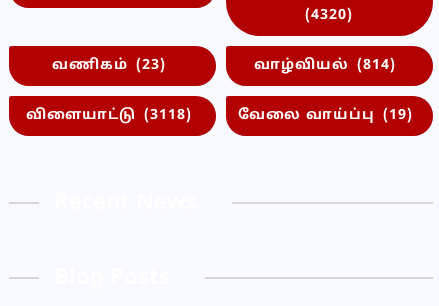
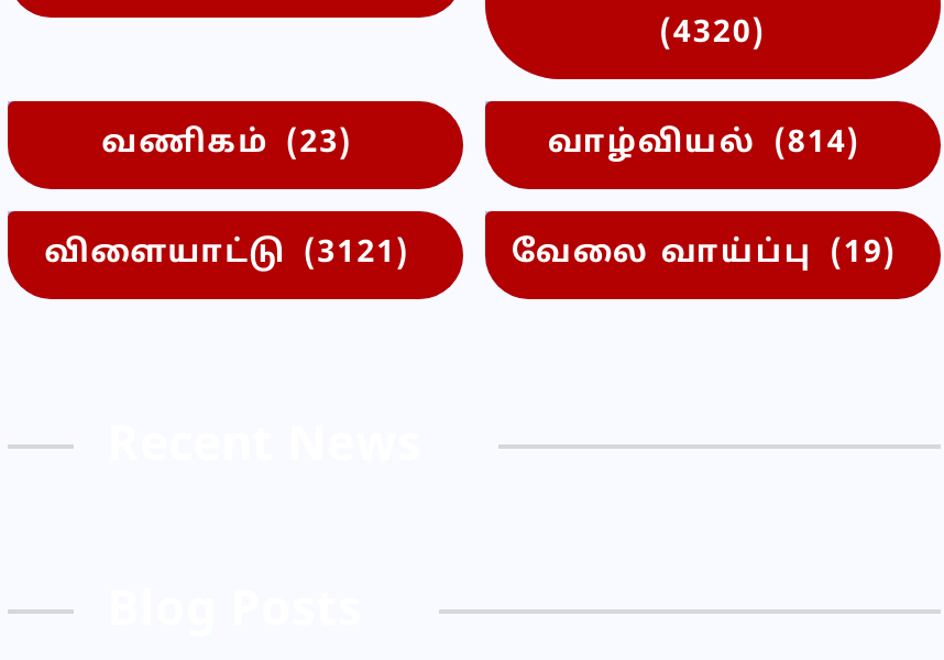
- விளையாட்டு (3118)
+ விளையாட்டு (3121)
